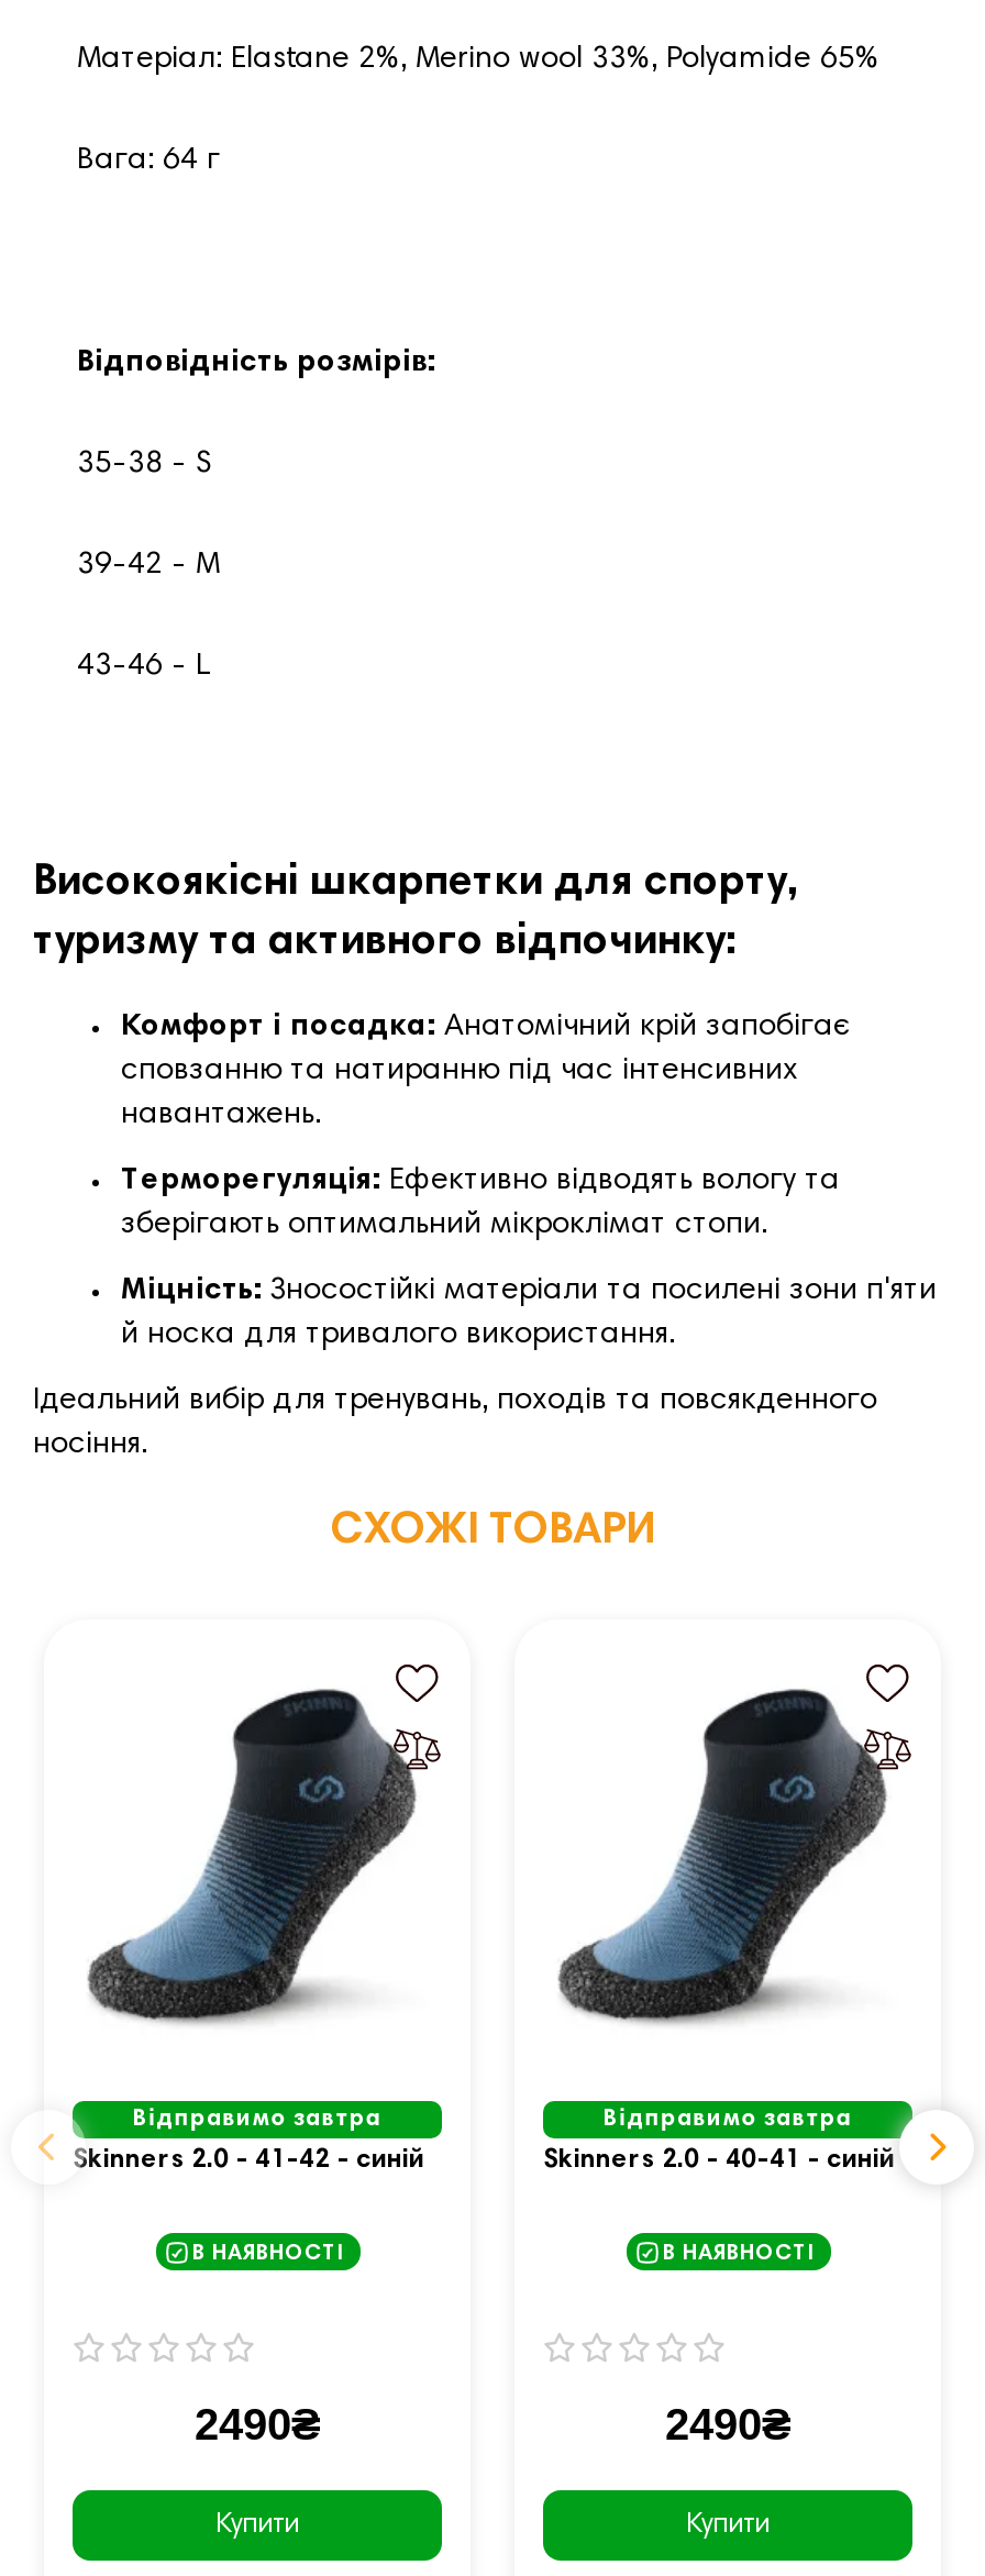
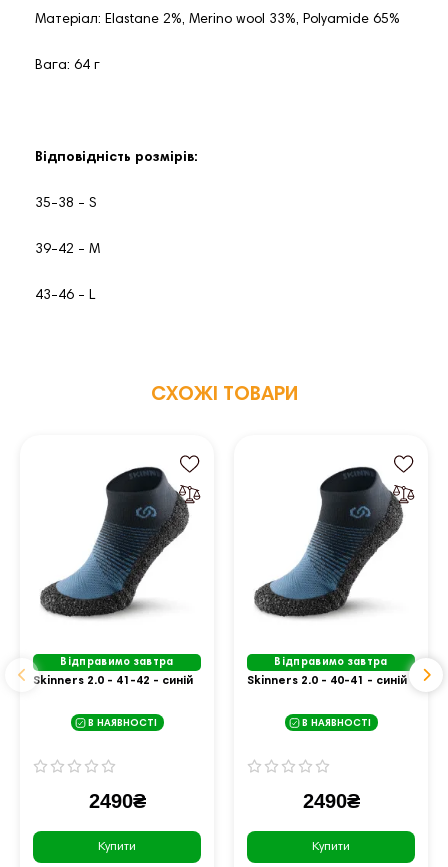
- Високоякісні шкарпетки для спорту,
- туризму та активного відпочинку:
- Комфорт і посадка: Анатомічний крій запобігає
- сповзанню та натиранню під час інтенсивних
- навантажень.
- Терморегуляція: Ефективно відводять вологу та
- зберігають оптимальний мікроклімат стопи.
- Міцність: Зносостійкі матеріали та посилені зони п'яти
- й носка для тривалого використання.
- Ідеальний вибір для тренувань, походів та повсякденного
- носіння.
